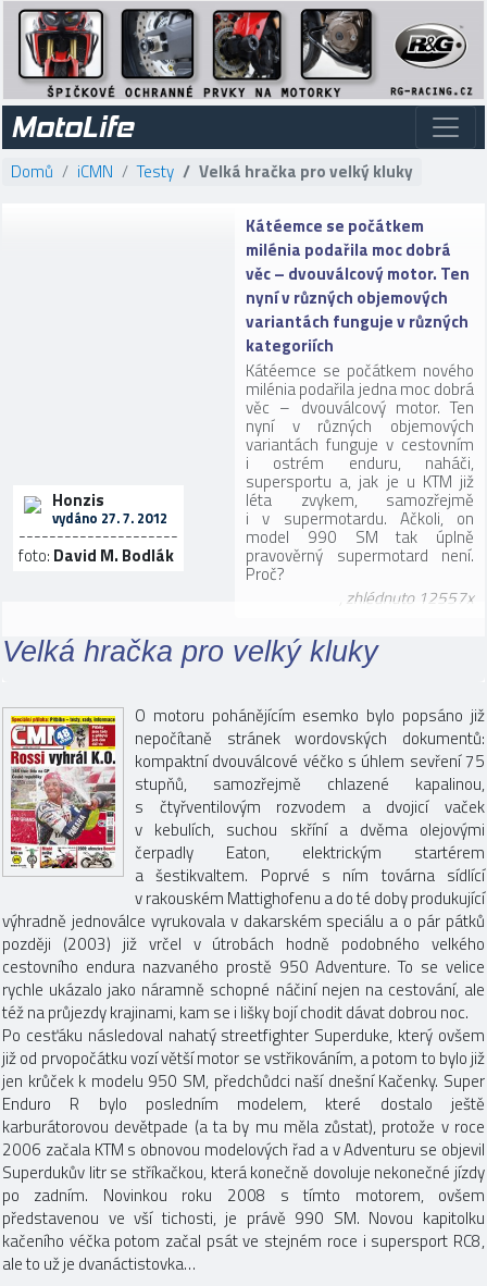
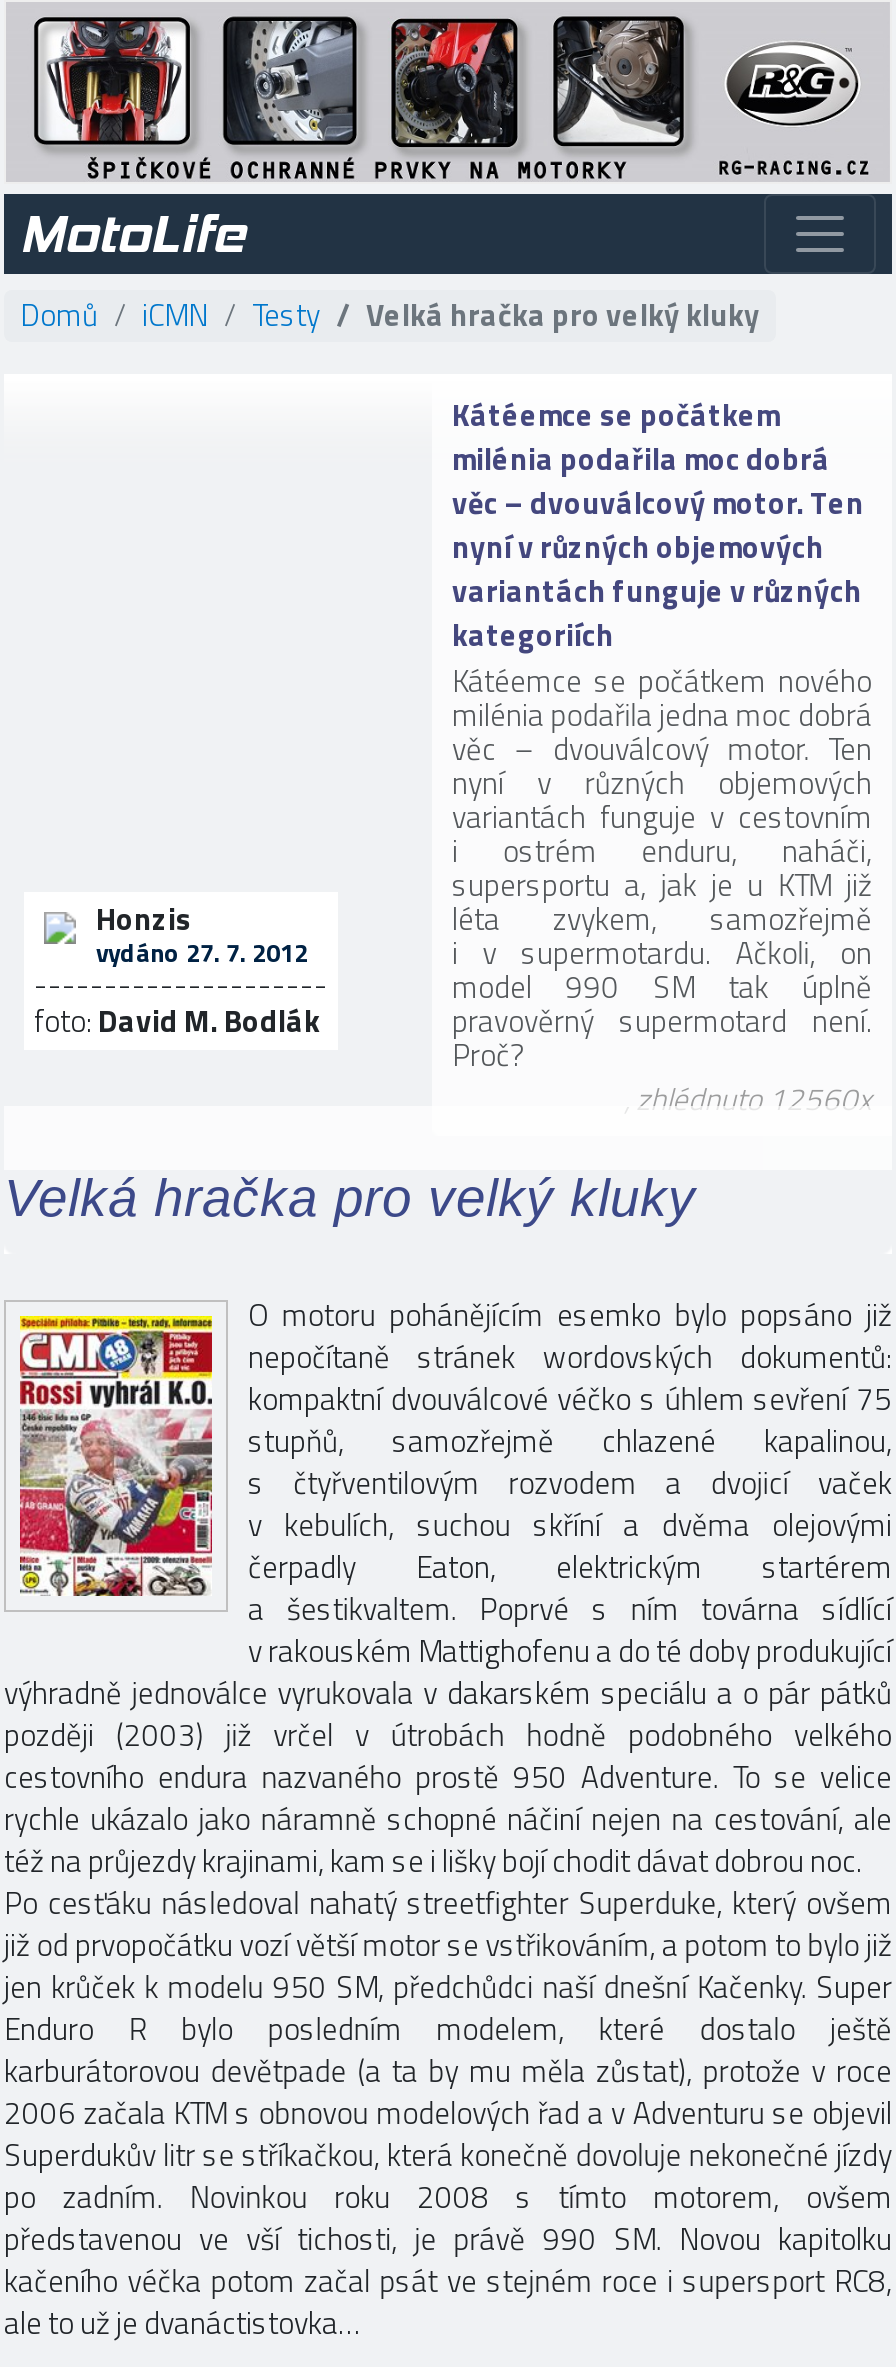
- , zhlédnuto 12557x
+ , zhlédnuto 12560x
